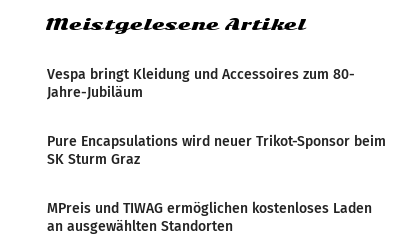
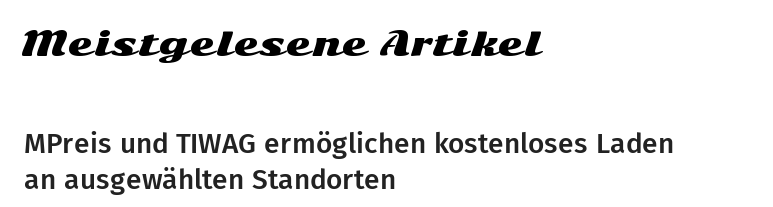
- Vespa bringt Kleidung und Accessoires zum 80-
- Jahre-Jubiläum
- Pure Encapsulations wird neuer Trikot-Sponsor beim
- SK Sturm Graz
